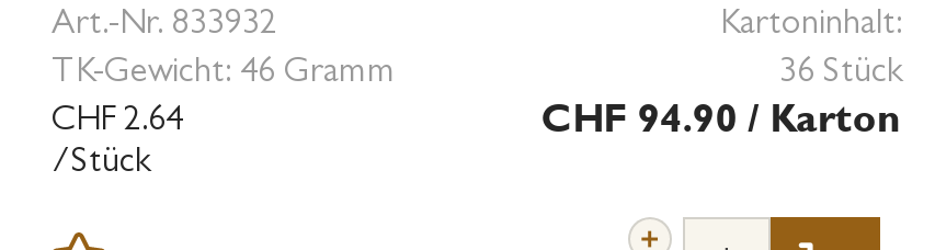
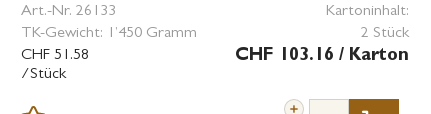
- Art.-Nr. 833932
+ Art.-Nr. 26133

- TK-Gewicht: 46 Gramm
+ TK-Gewicht: 1’450 Gramm

- 36 Stück
+ 2 Stück

- CHF 2.64
+ CHF 51.58

- CHF 94.90 / Karton
+ CHF 103.16 / Karton
